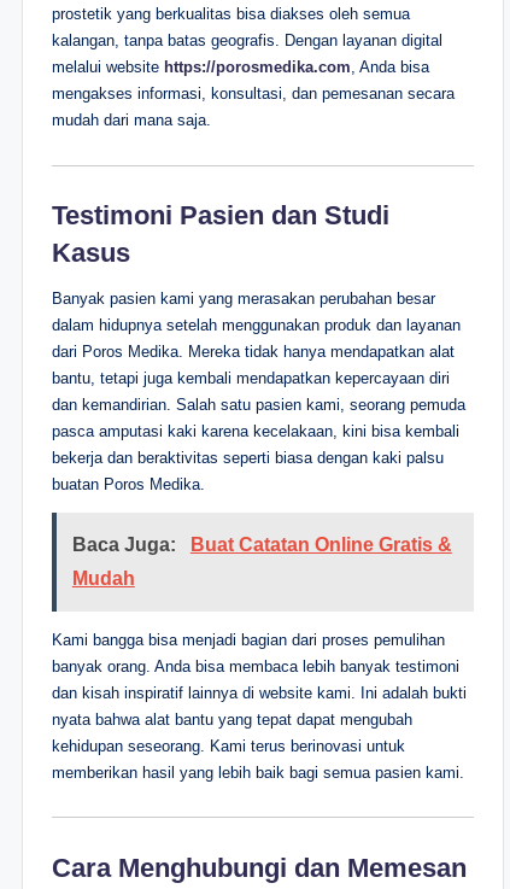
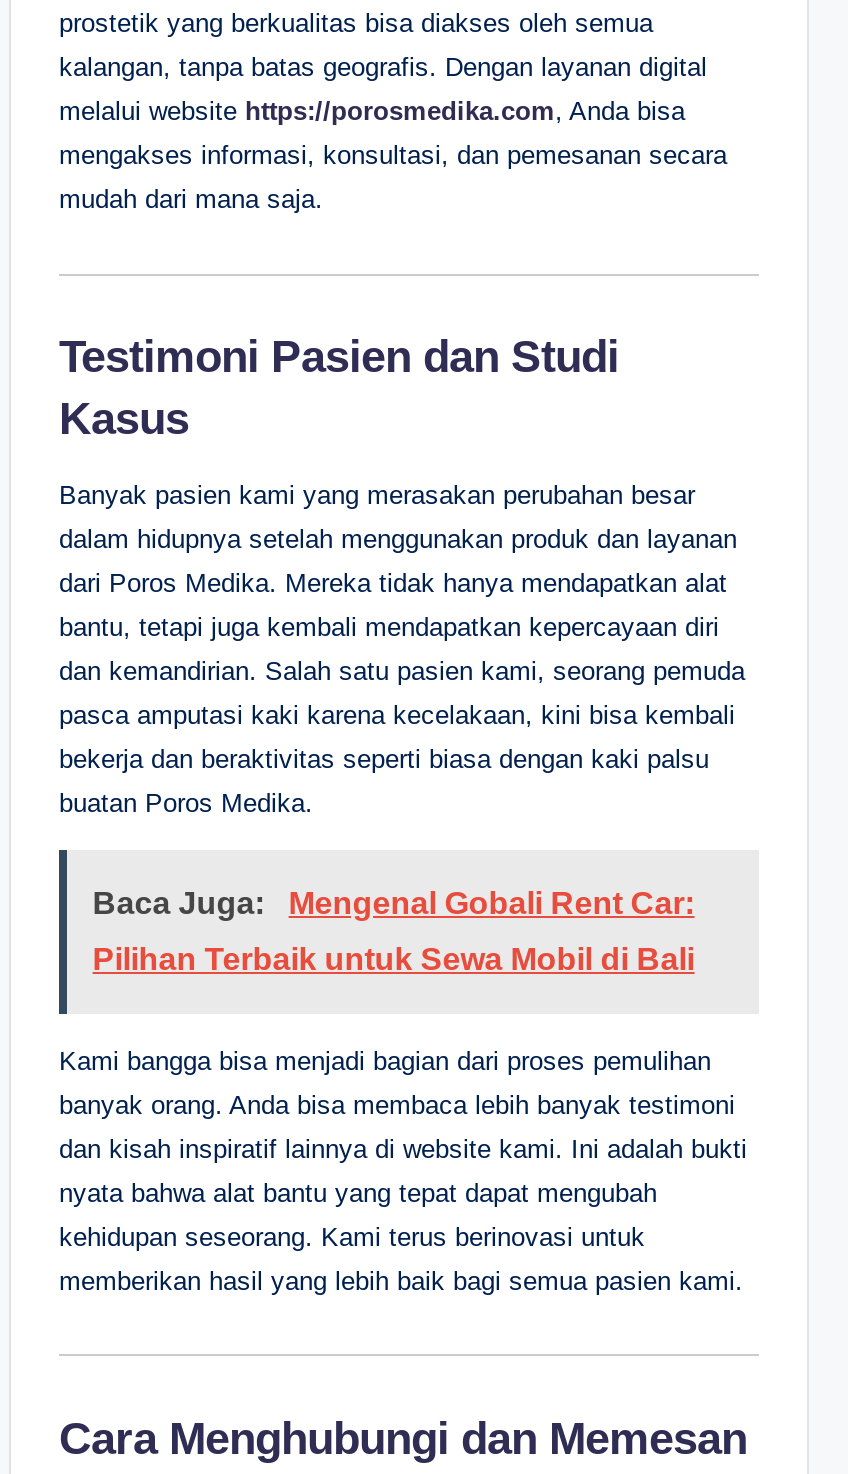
- Baca Juga: Buat Catatan Online Gratis &
+ Baca Juga: Mengenal Gobali Rent Car:

- Mudah
+ Pilihan Terbaik untuk Sewa Mobil di Bali
